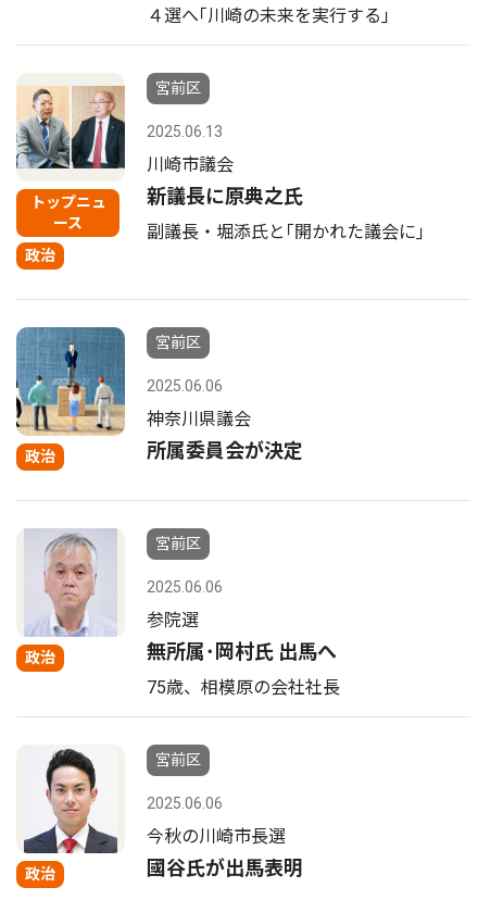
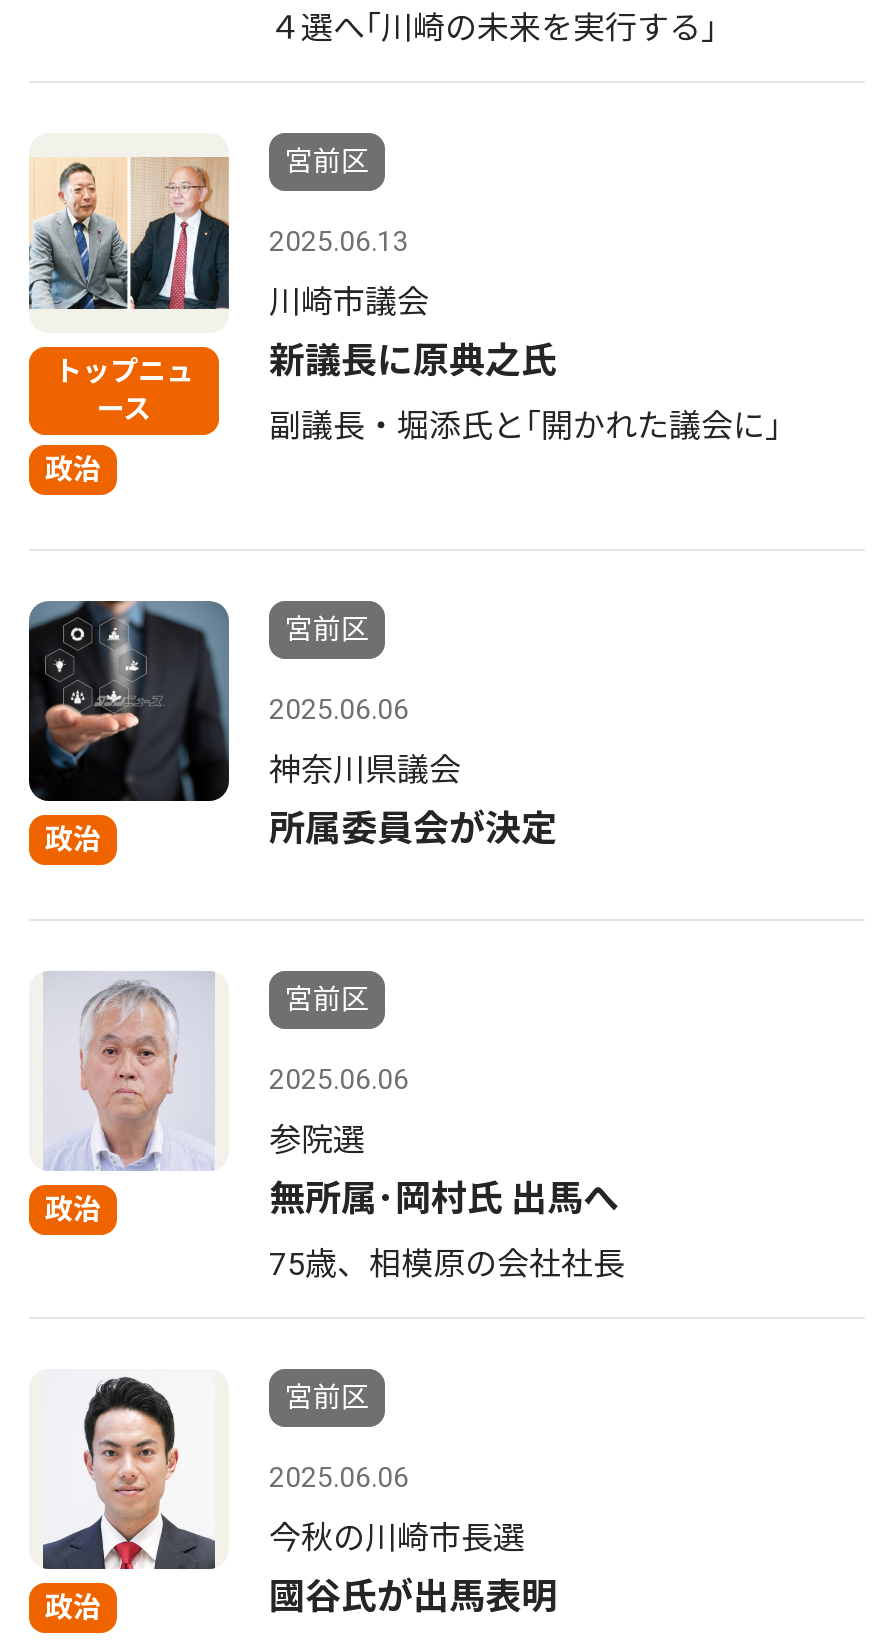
- [image]
+ [image]
